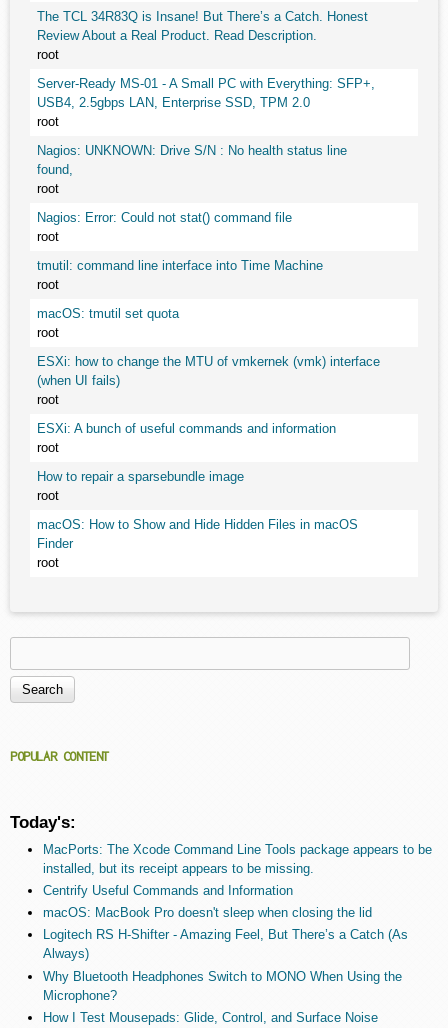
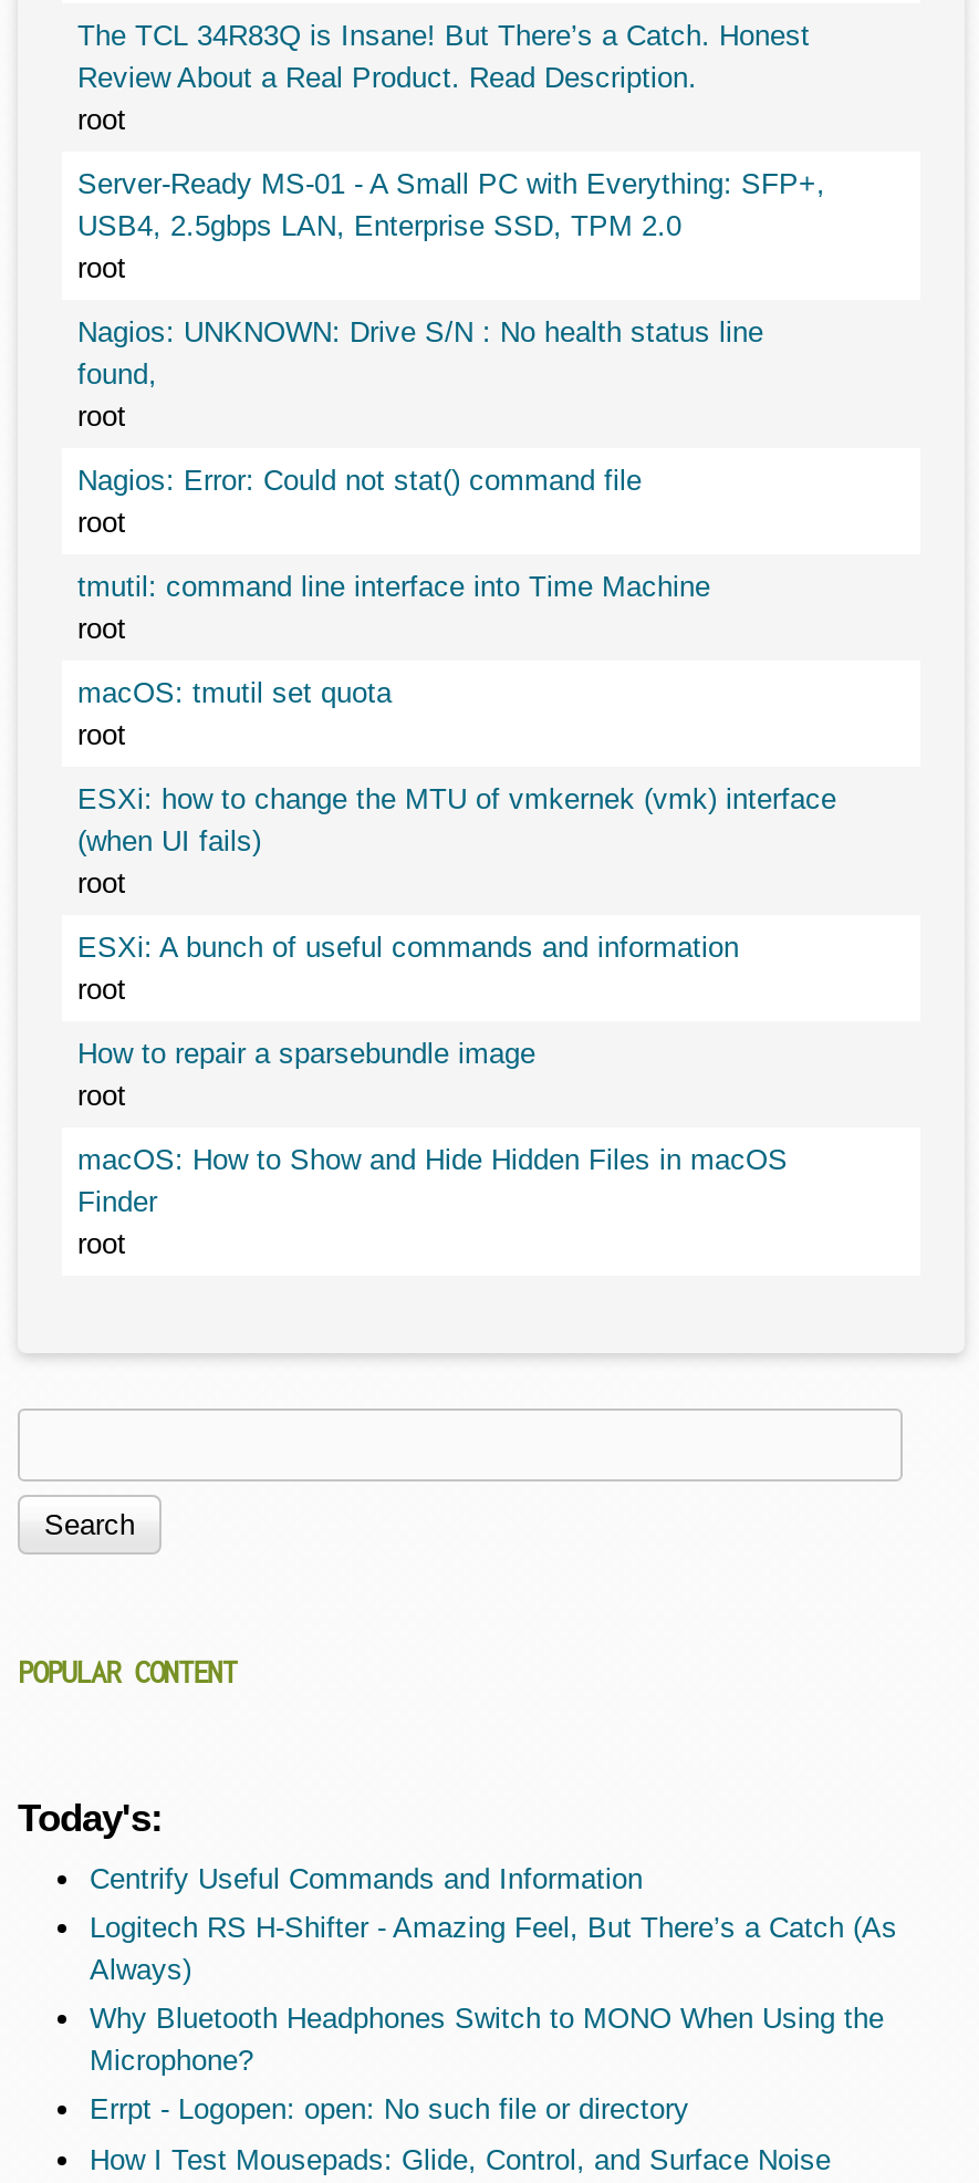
- MacPorts: The Xcode Command Line Tools package appears to be
- installed, but its receipt appears to be missing.

- macOS: MacBook Pro doesn't sleep when closing the lid

moved up: Logitech RS H-Shifter - Amazing Feel, But There’s a Catch (As | Always) | Why Bluetooth Headphones Switch to MONO When Using the | Microphone?

+ Errpt - Logopen: open: No such file or directory
